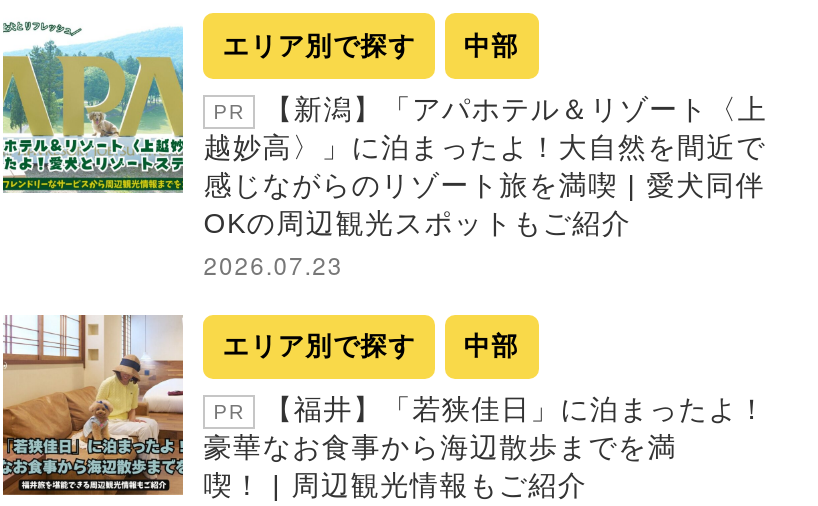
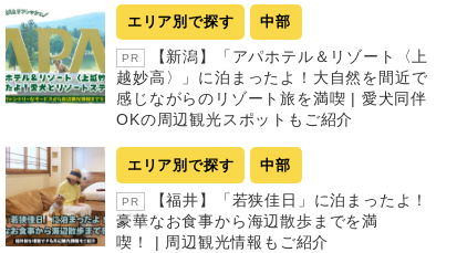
- 2026.07.23
